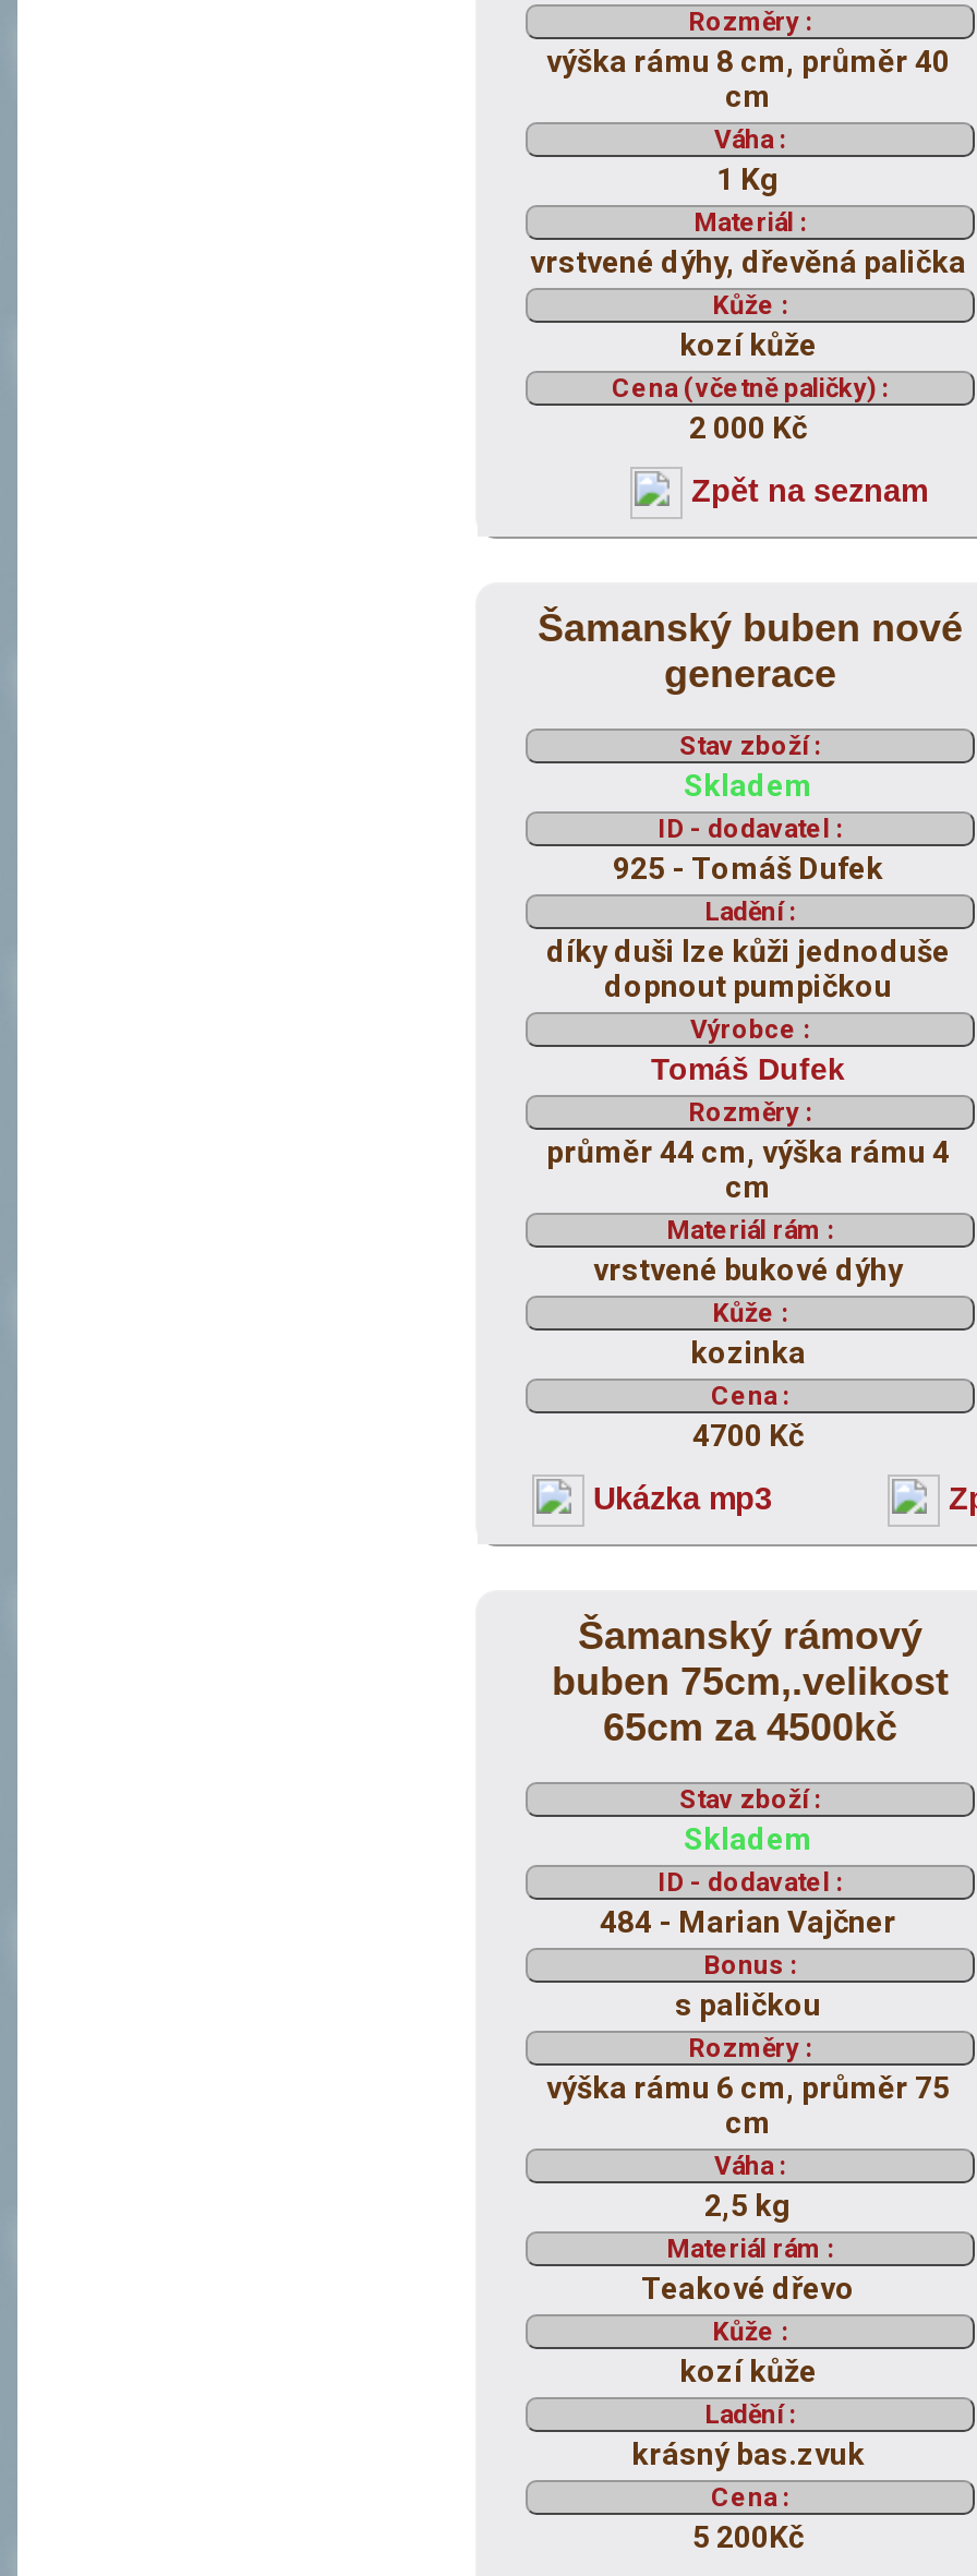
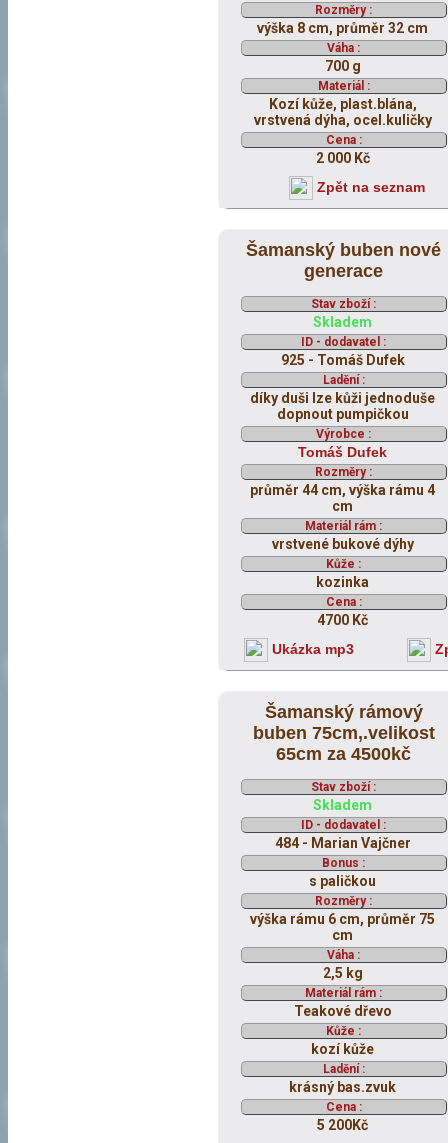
- výška rámu 8 cm, průměr 40
- cm
+ výška 8 cm, průměr 32 cm

- 1 Kg
+ 700 g

- vrstvené dýhy, dřevěná palička
- Kůže :
- kozí kůže
- Cena (včetně paličky) :
+ Kozí kůže, plast.blána,
+ vrstvená dýha, ocel.kuličky
+ Cena :
